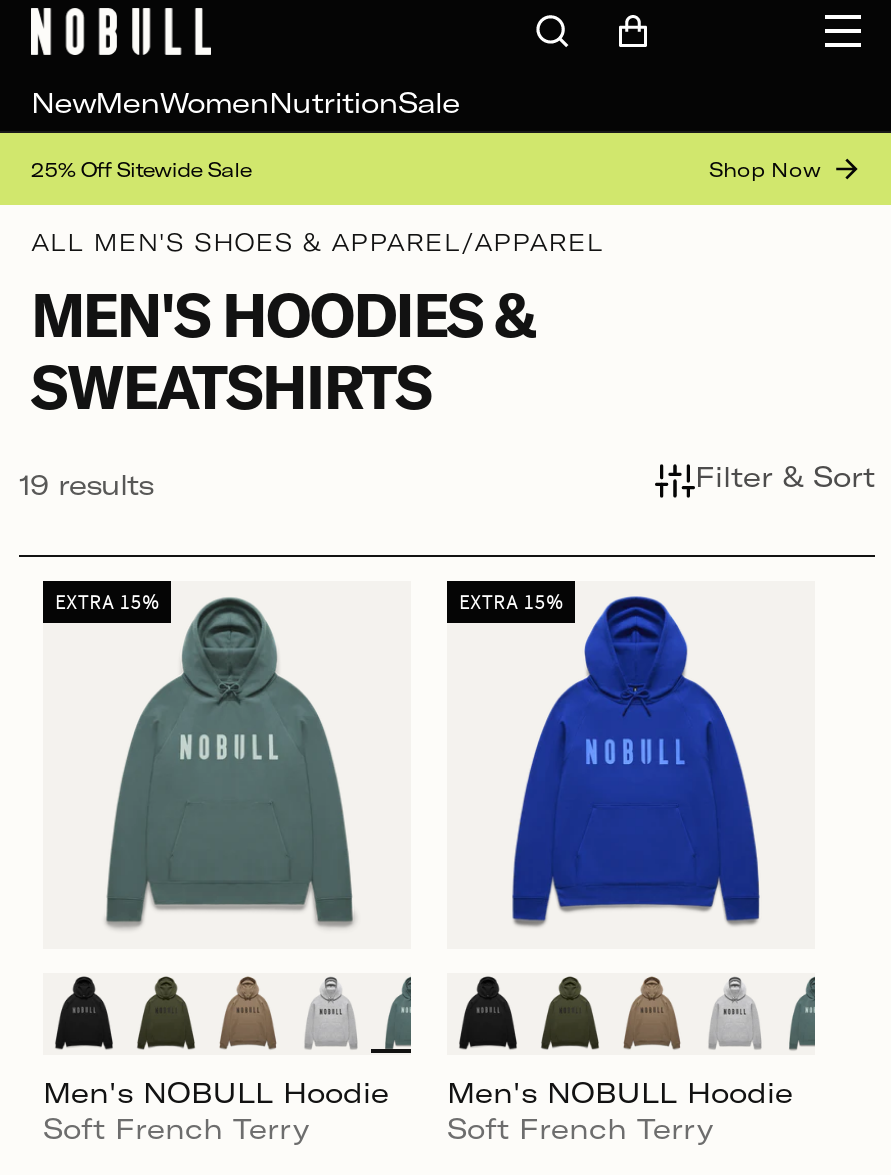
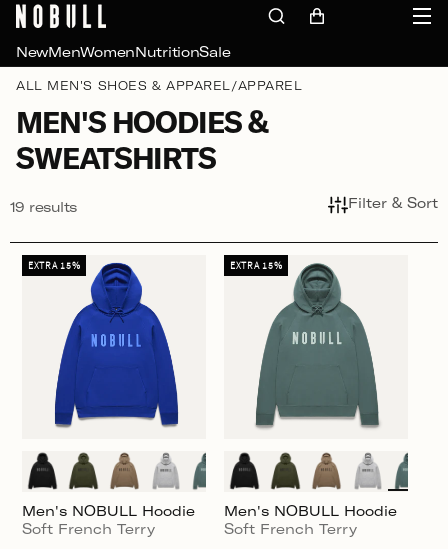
- 25% Off Sitewide Sale
- Shop Now

moved up: [image]
